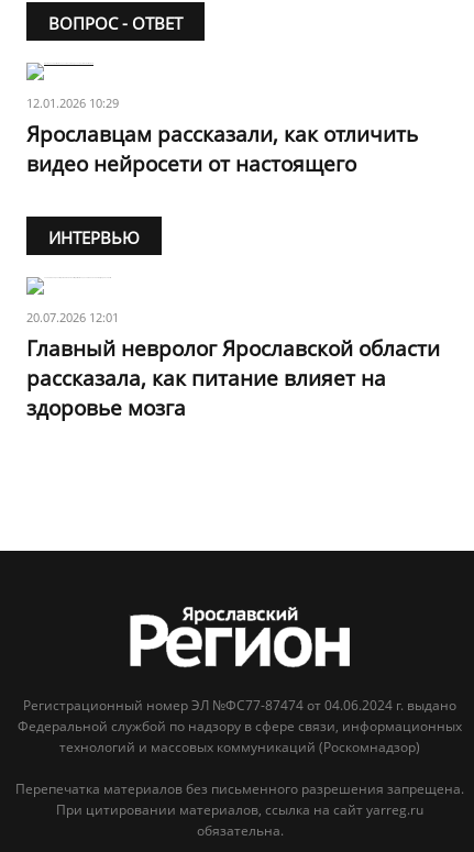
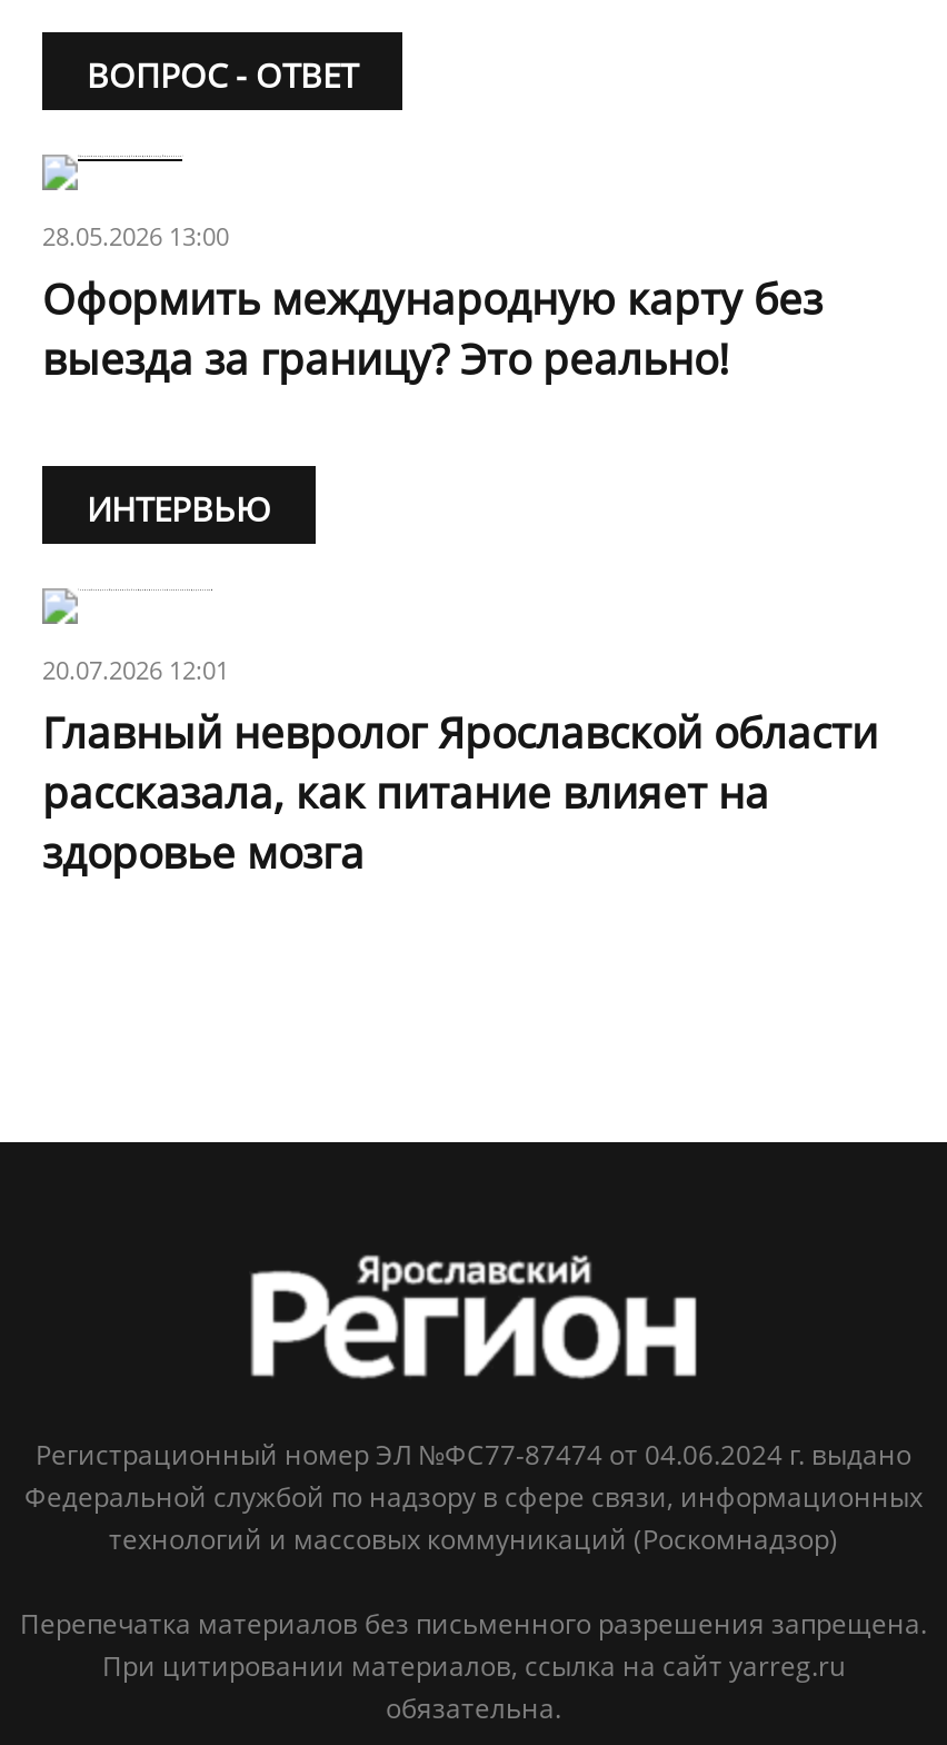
- 12.01.2026 10:29
- Ярославцам рассказали, как отличить
- видео нейросети от настоящего
+ 28.05.2026 13:00
+ Оформить международную карту без
+ выезда за границу? Это реально!
